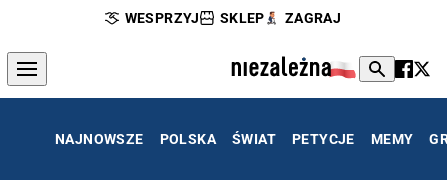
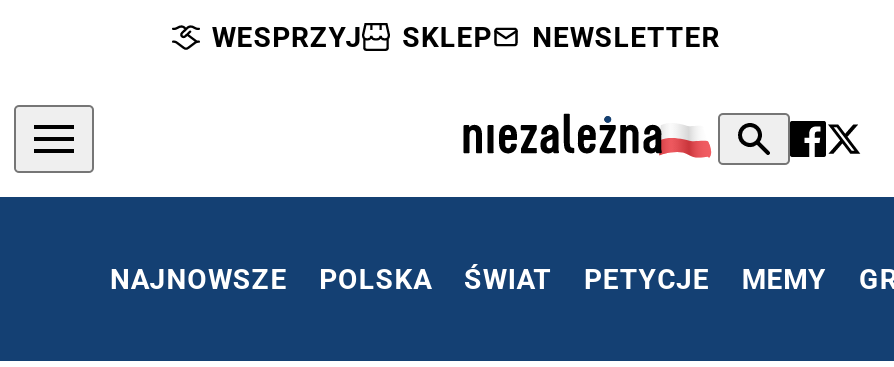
- ZAGRAJ
+ NEWSLETTER
